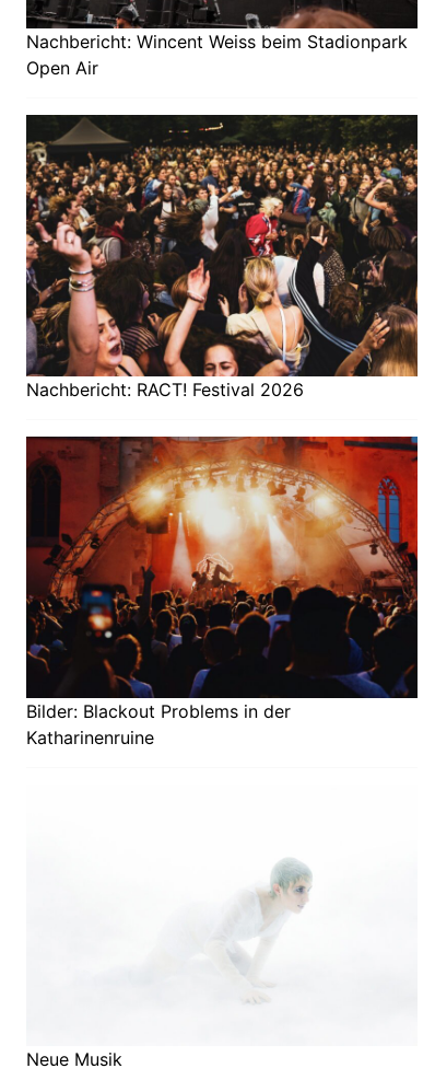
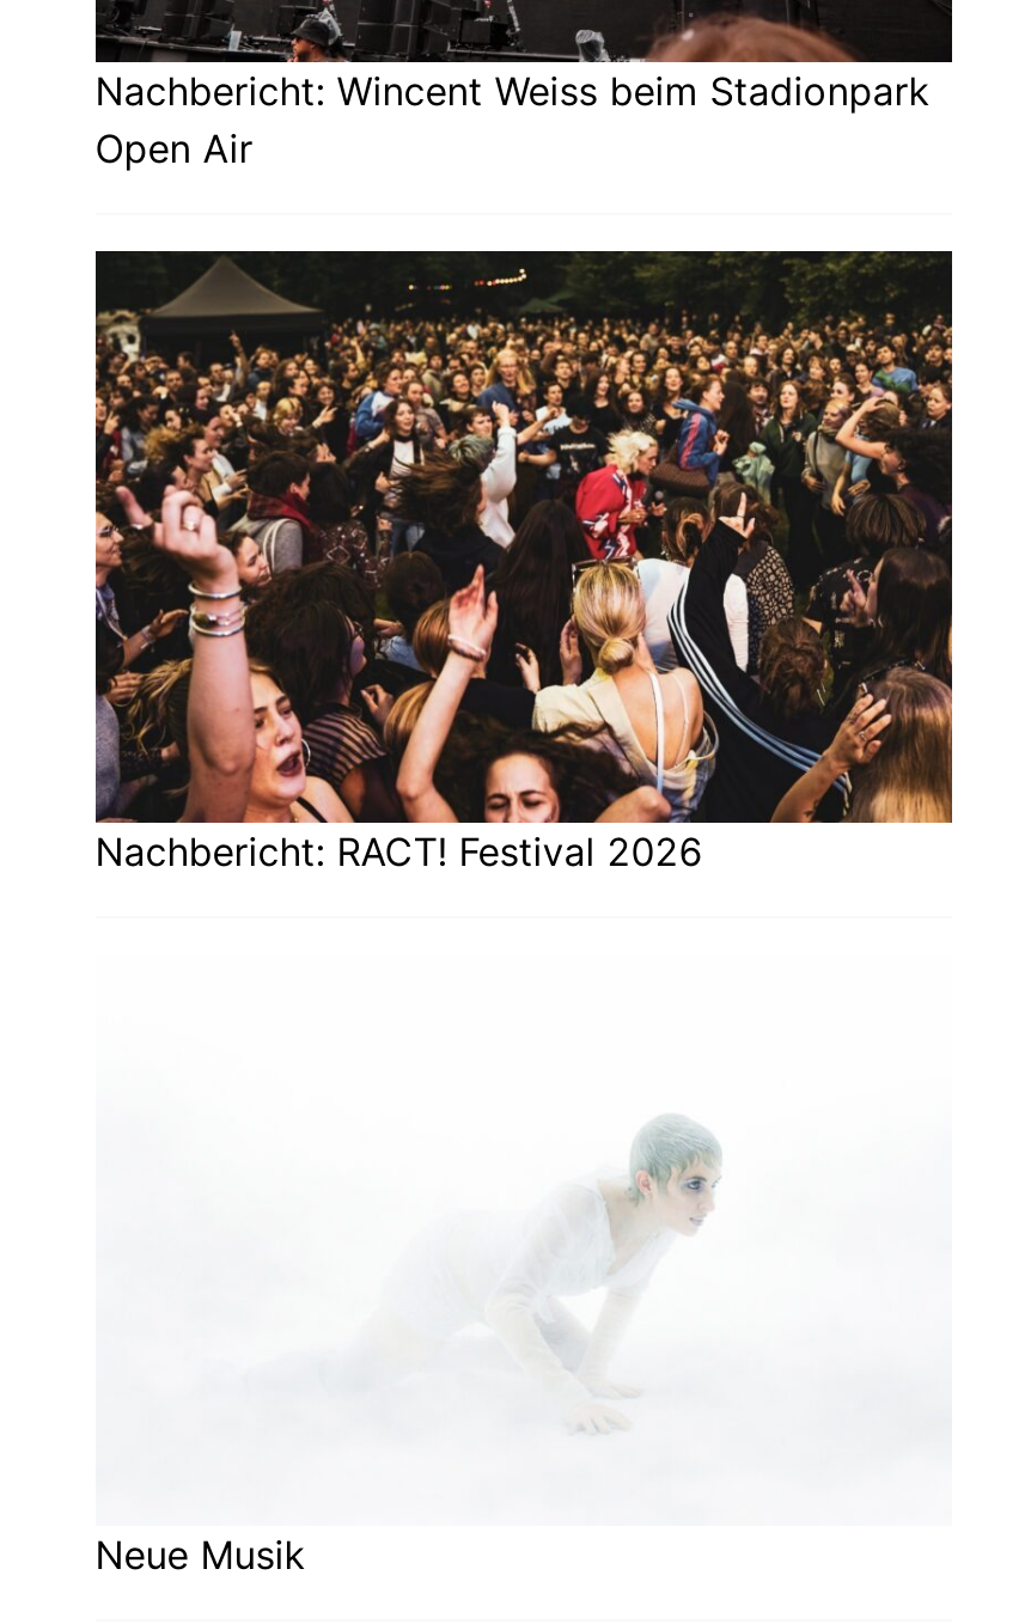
- [image]
- Bilder: Blackout Problems in der
- Katharinenruine
